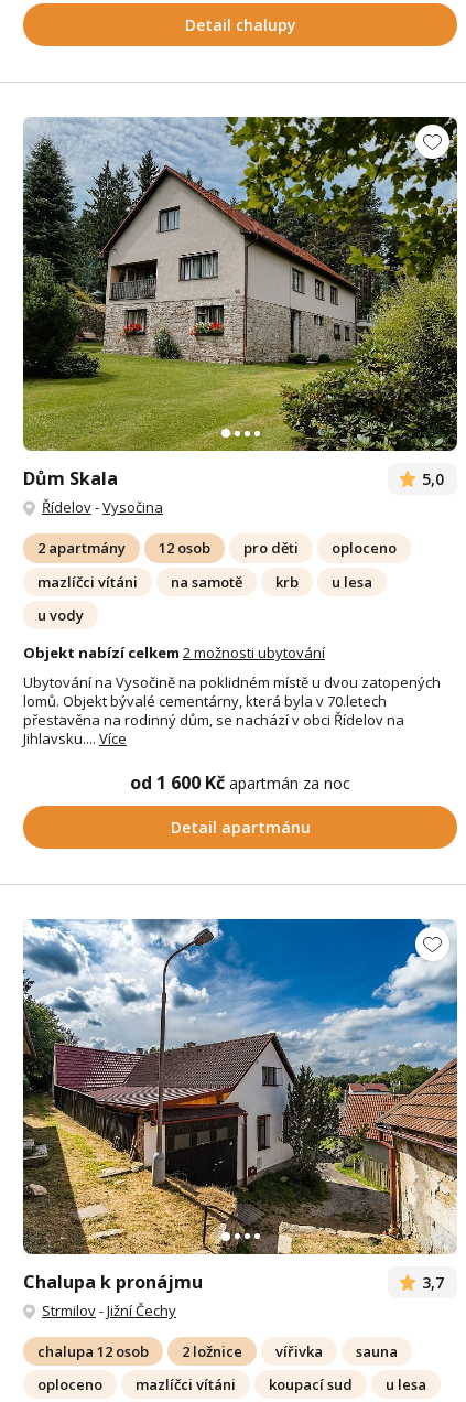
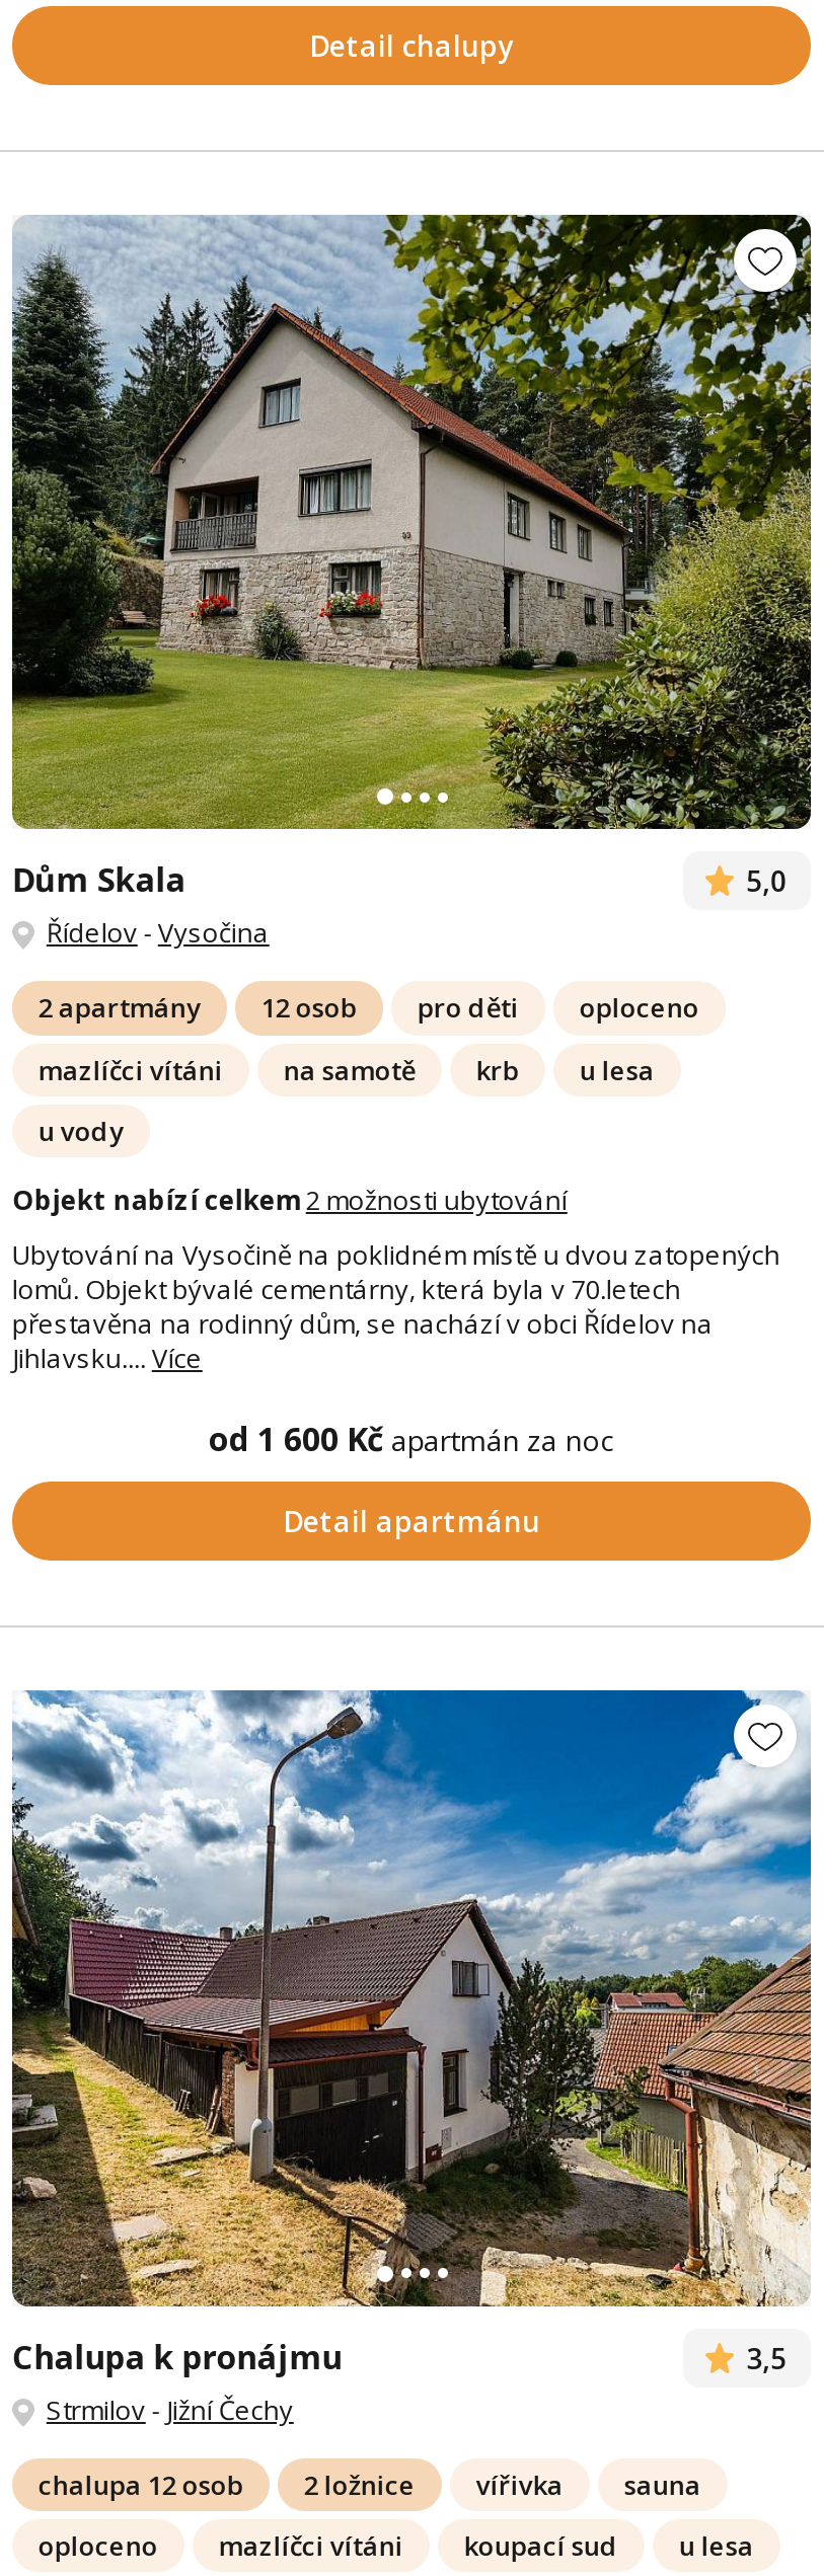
- 3,7
+ 3,5
